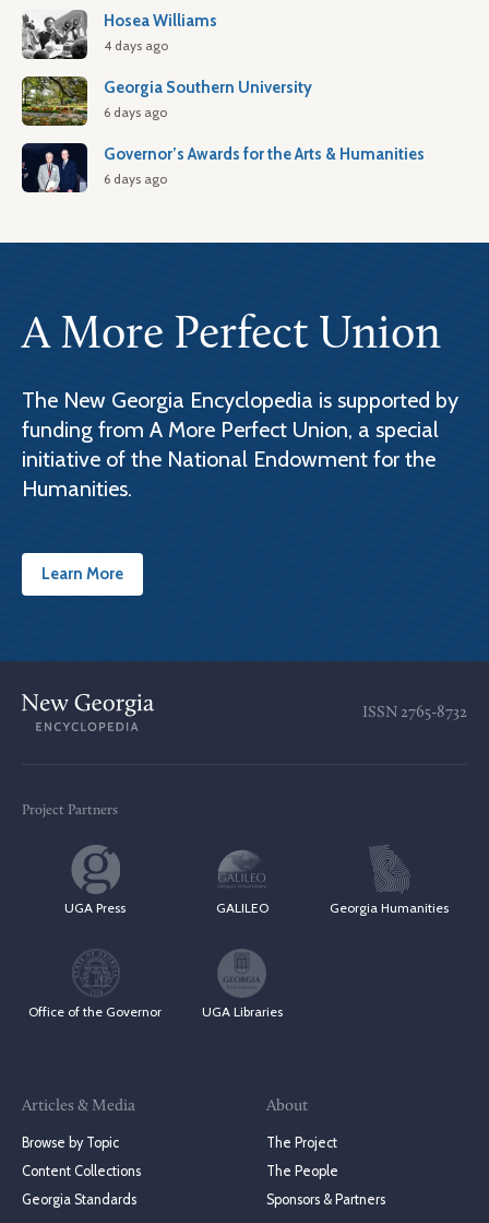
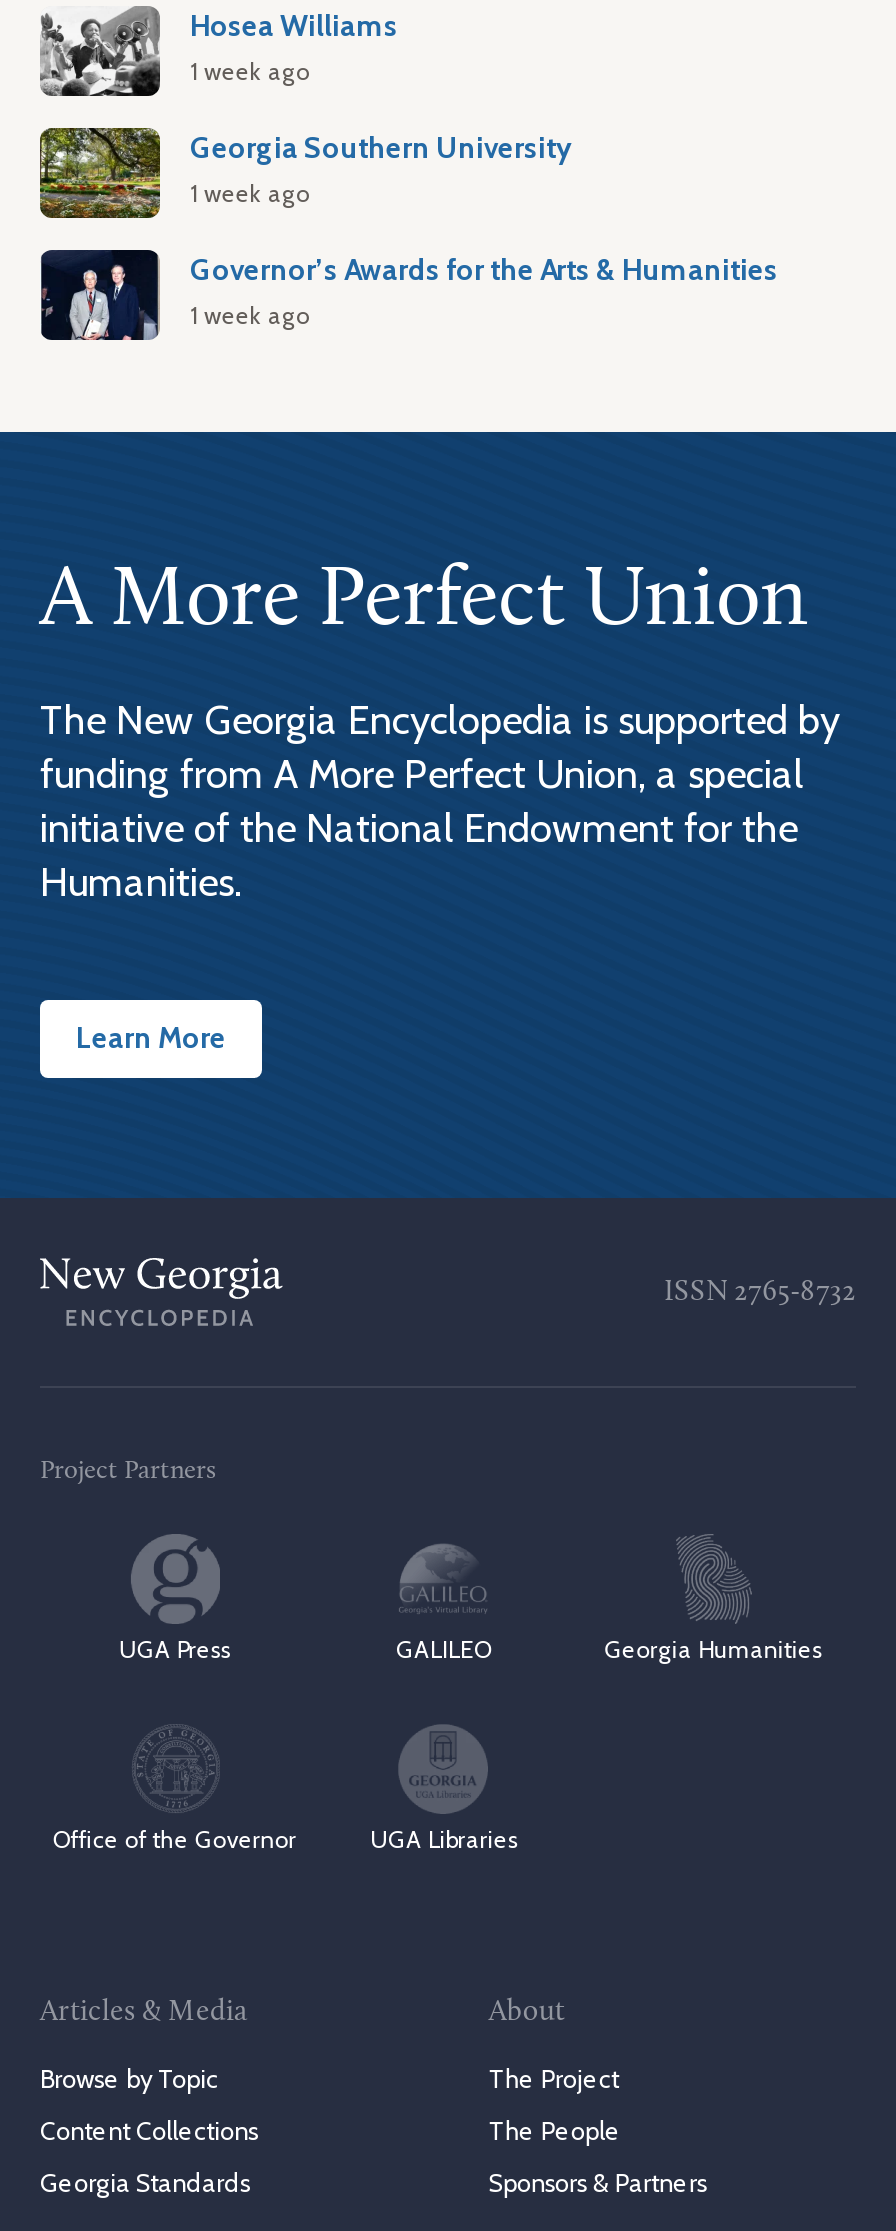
- 4 days ago
+ 1 week ago

- 6 days ago
+ 1 week ago

- 6 days ago
+ 1 week ago
